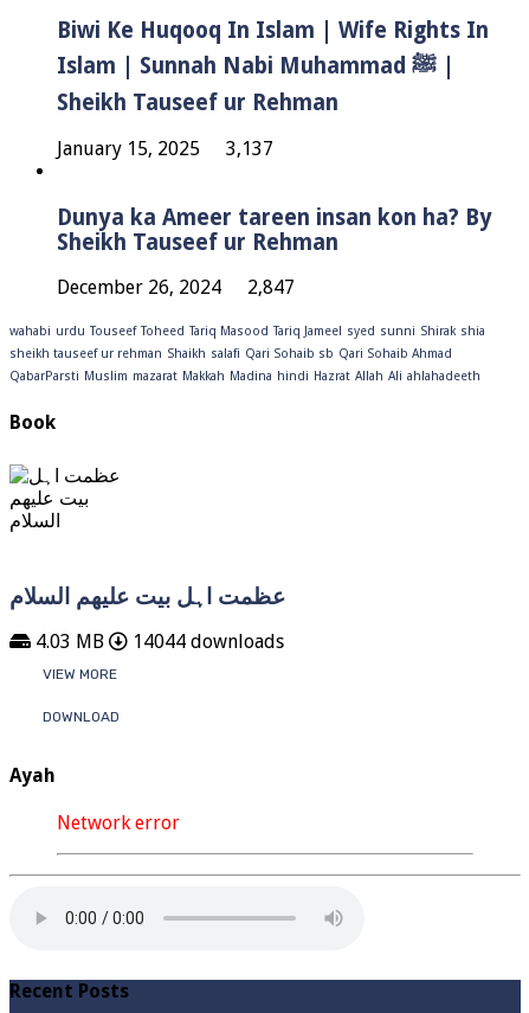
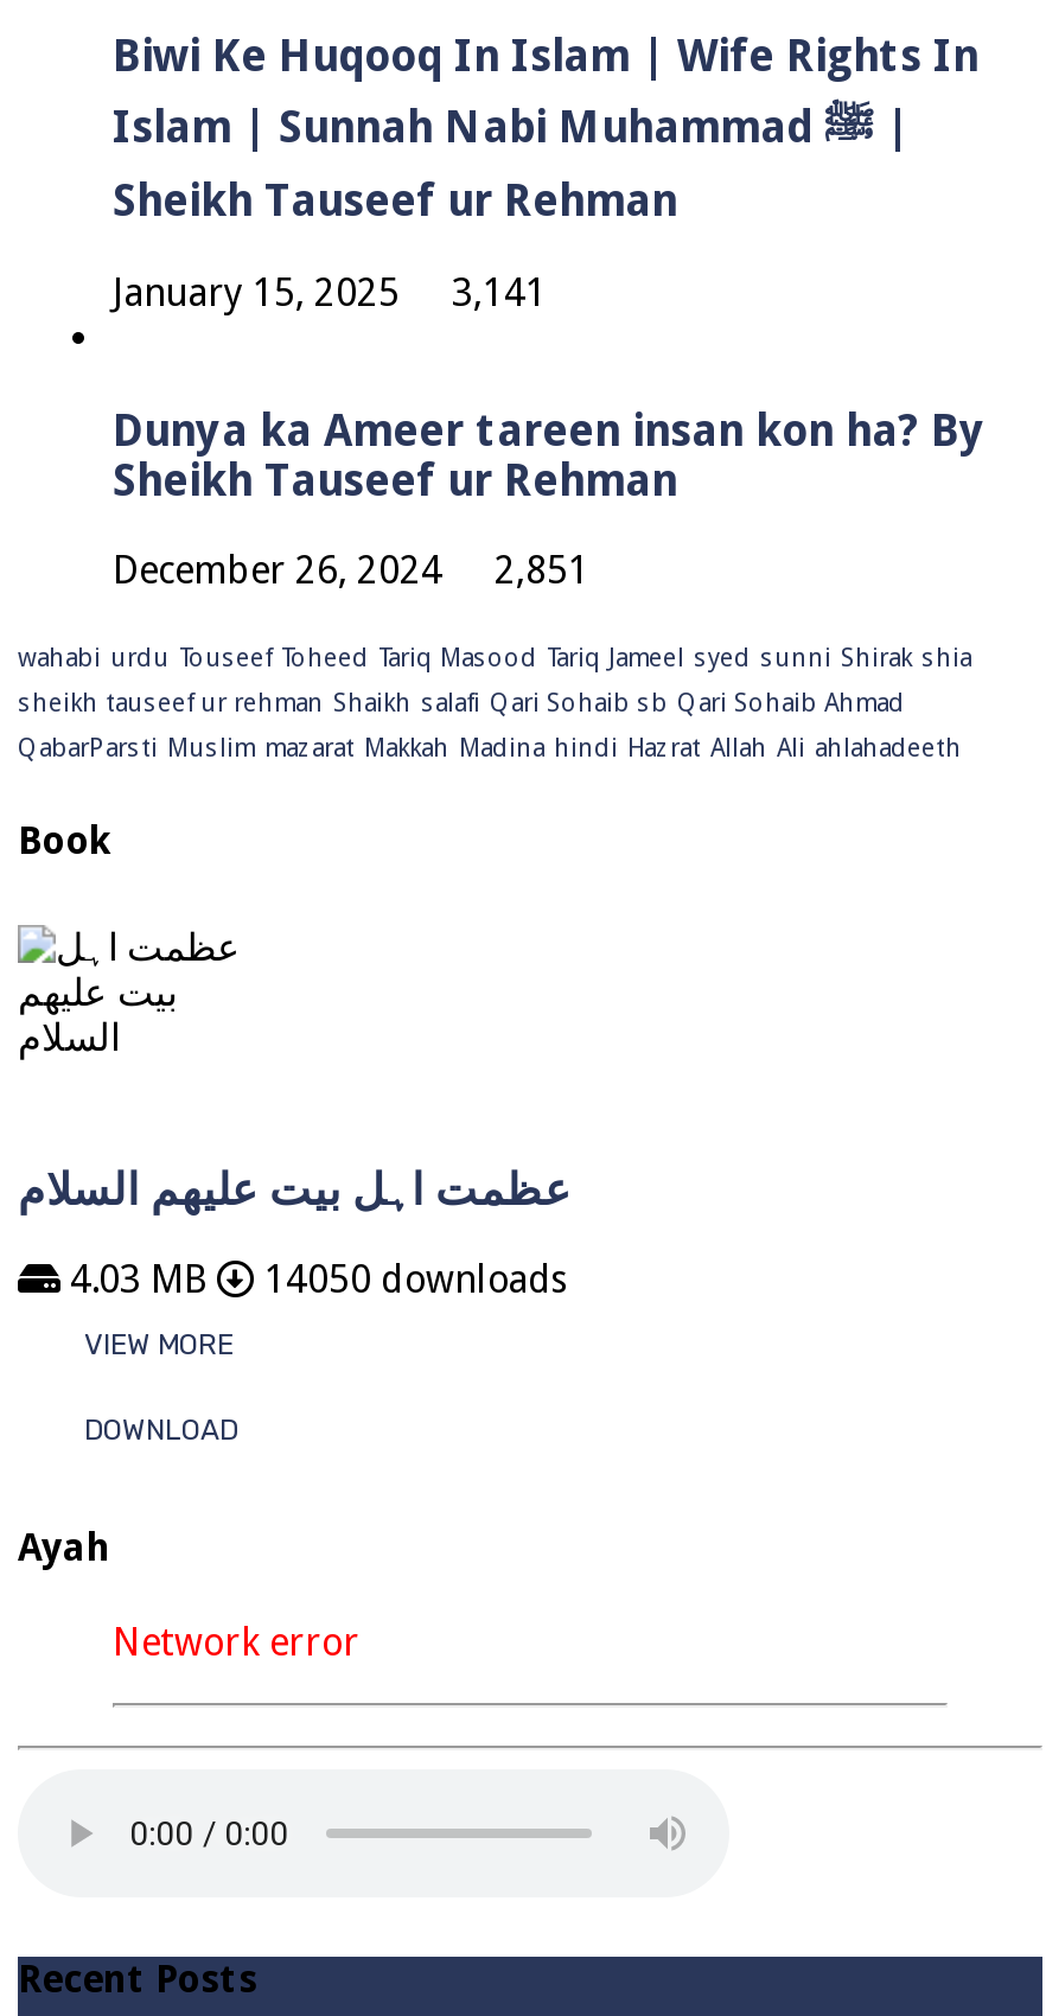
- January 15, 2025 3,137
+ January 15, 2025 3,141

- December 26, 2024 2,847
+ December 26, 2024 2,851

- 4.03 MB 14044 downloads
+ 4.03 MB 14050 downloads
